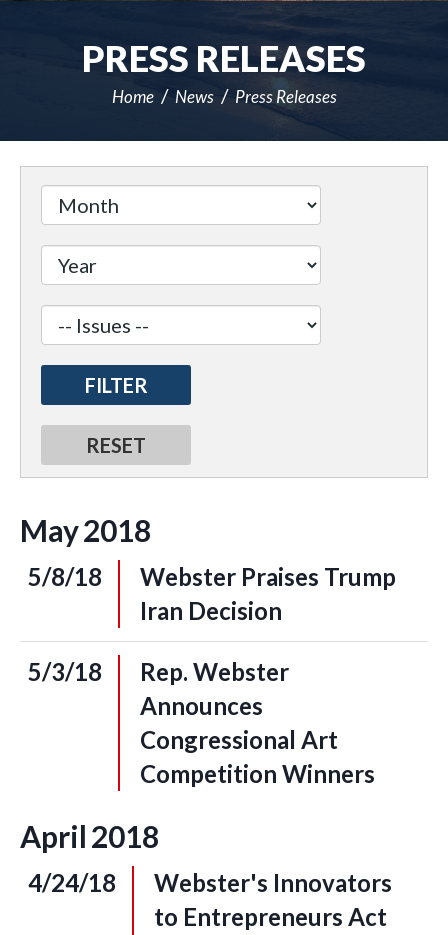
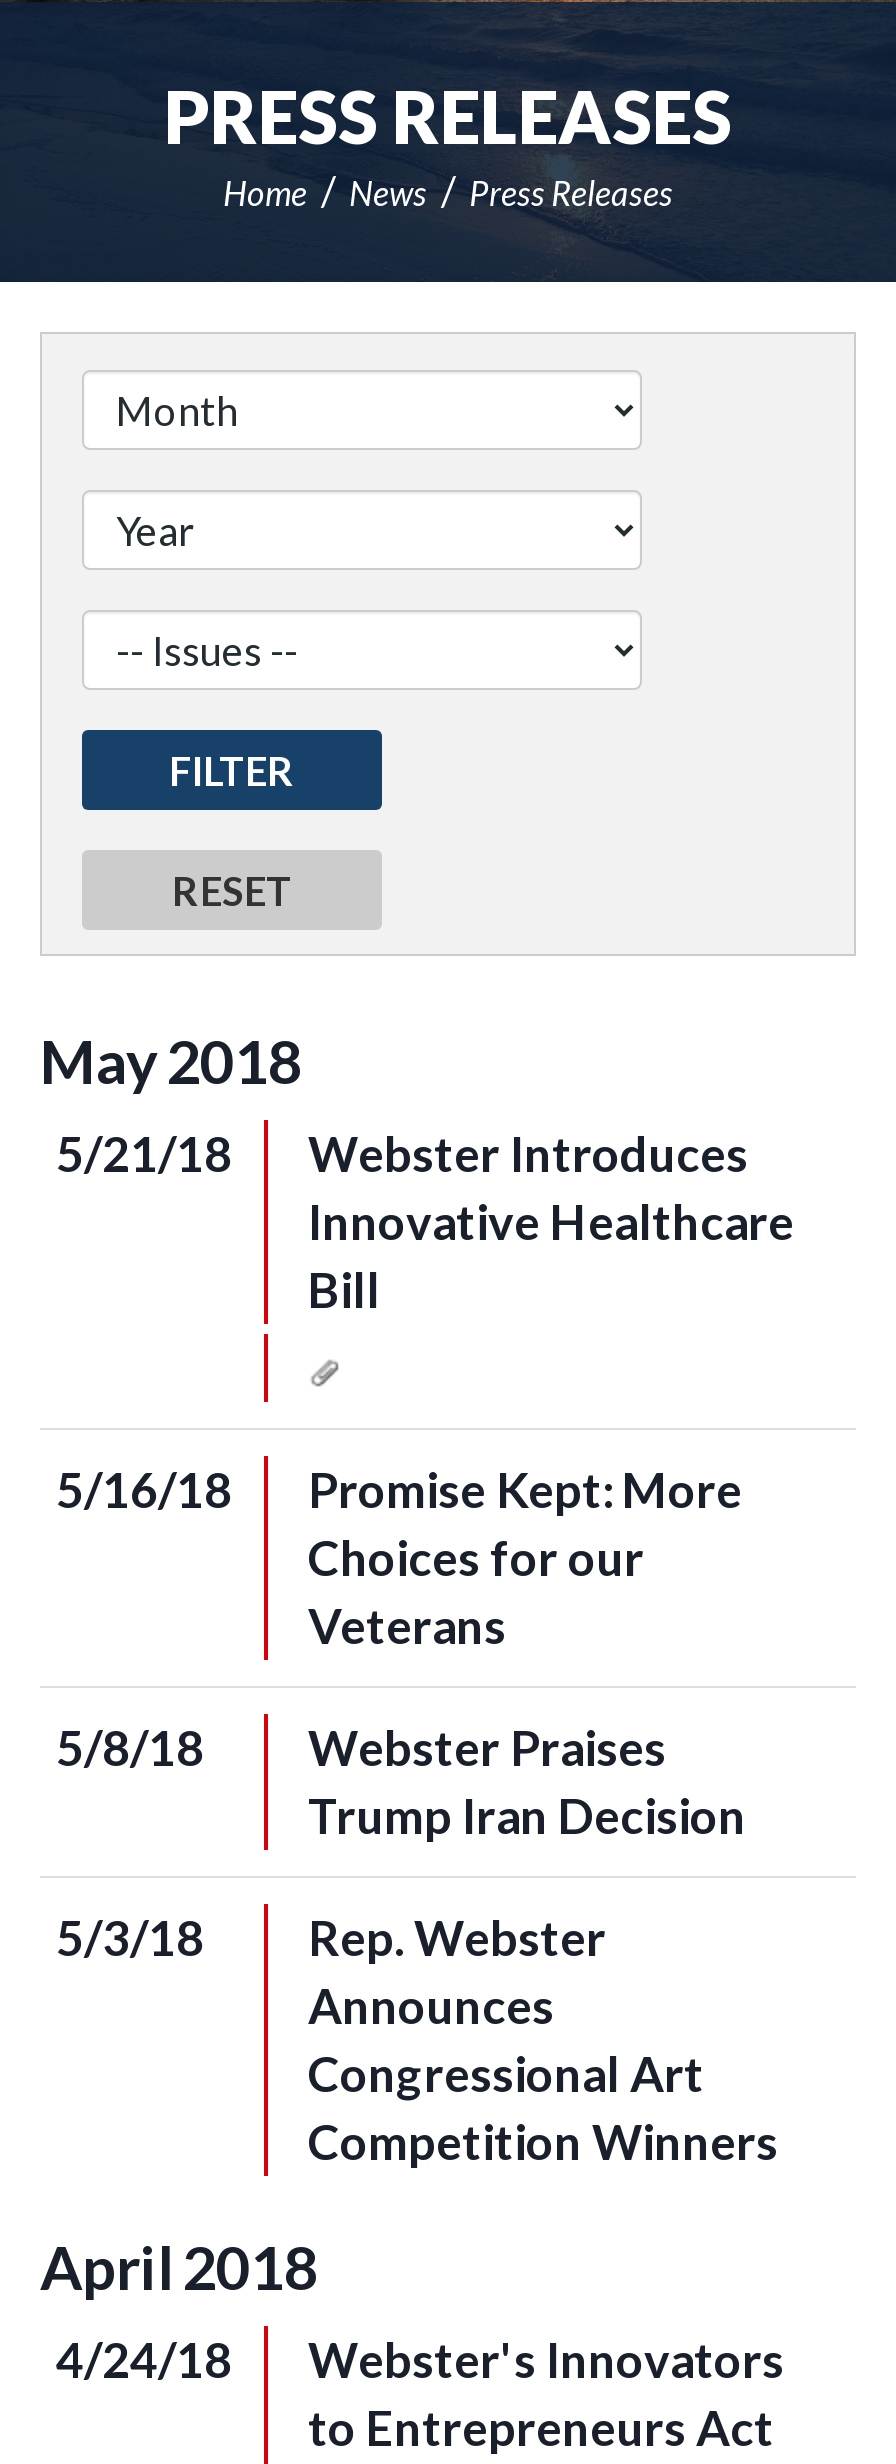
+ 5/21/18
+ Webster Introduces
+ Innovative Healthcare
+ Bill
+ 5/16/18
+ Promise Kept: More
+ Choices for our
+ Veterans
